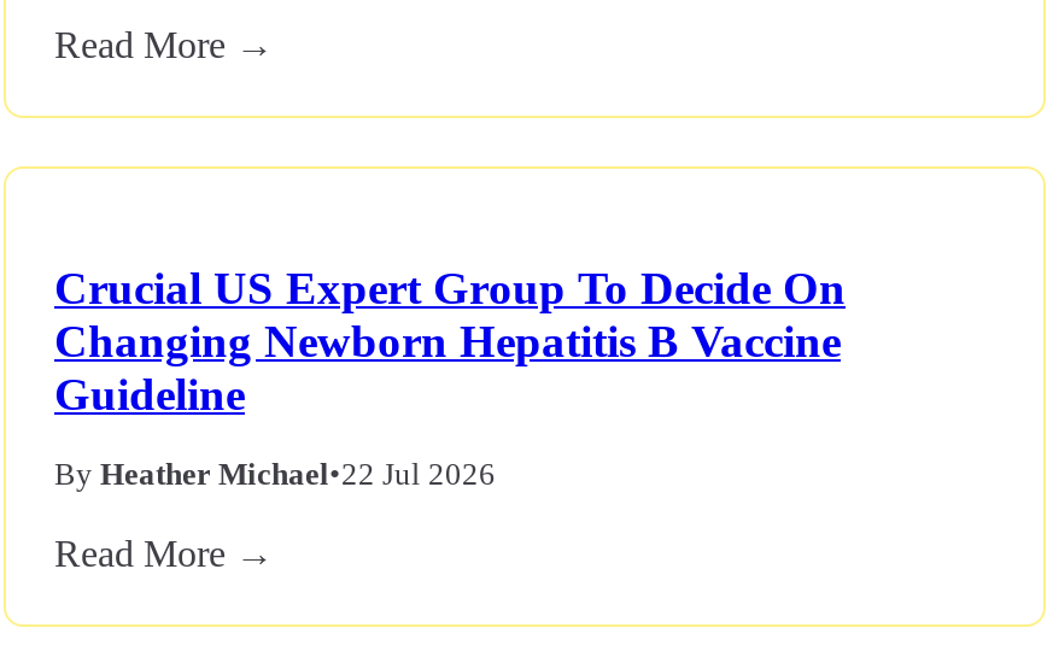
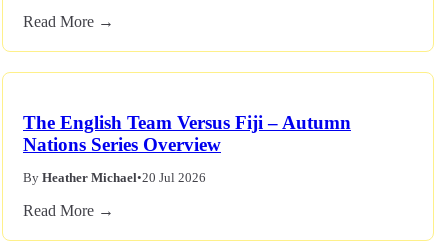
- Crucial US Expert Group To Decide On
- Changing Newborn Hepatitis B Vaccine
- Guideline
+ The English Team Versus Fiji – Autumn
+ Nations Series Overview

- By Heather Michael•22 Jul 2026
+ By Heather Michael•20 Jul 2026
